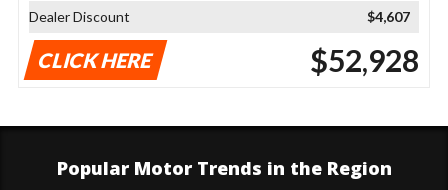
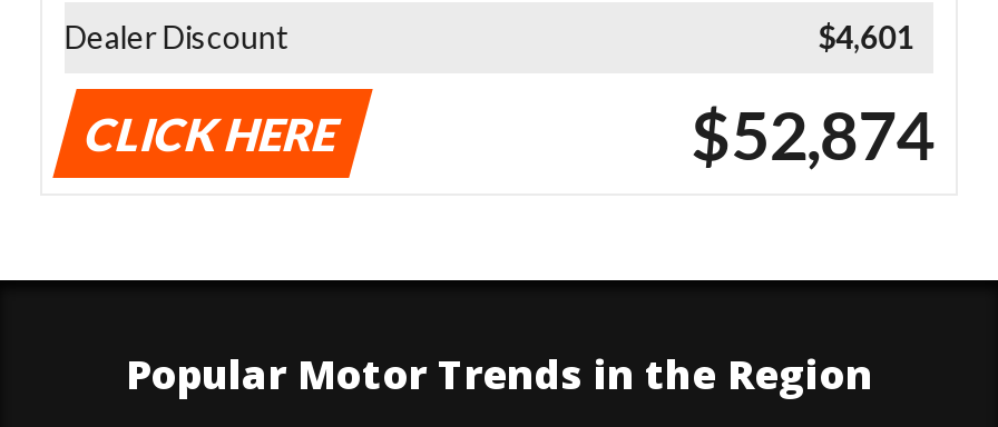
- $4,607
+ $4,601

- $52,928
+ $52,874
